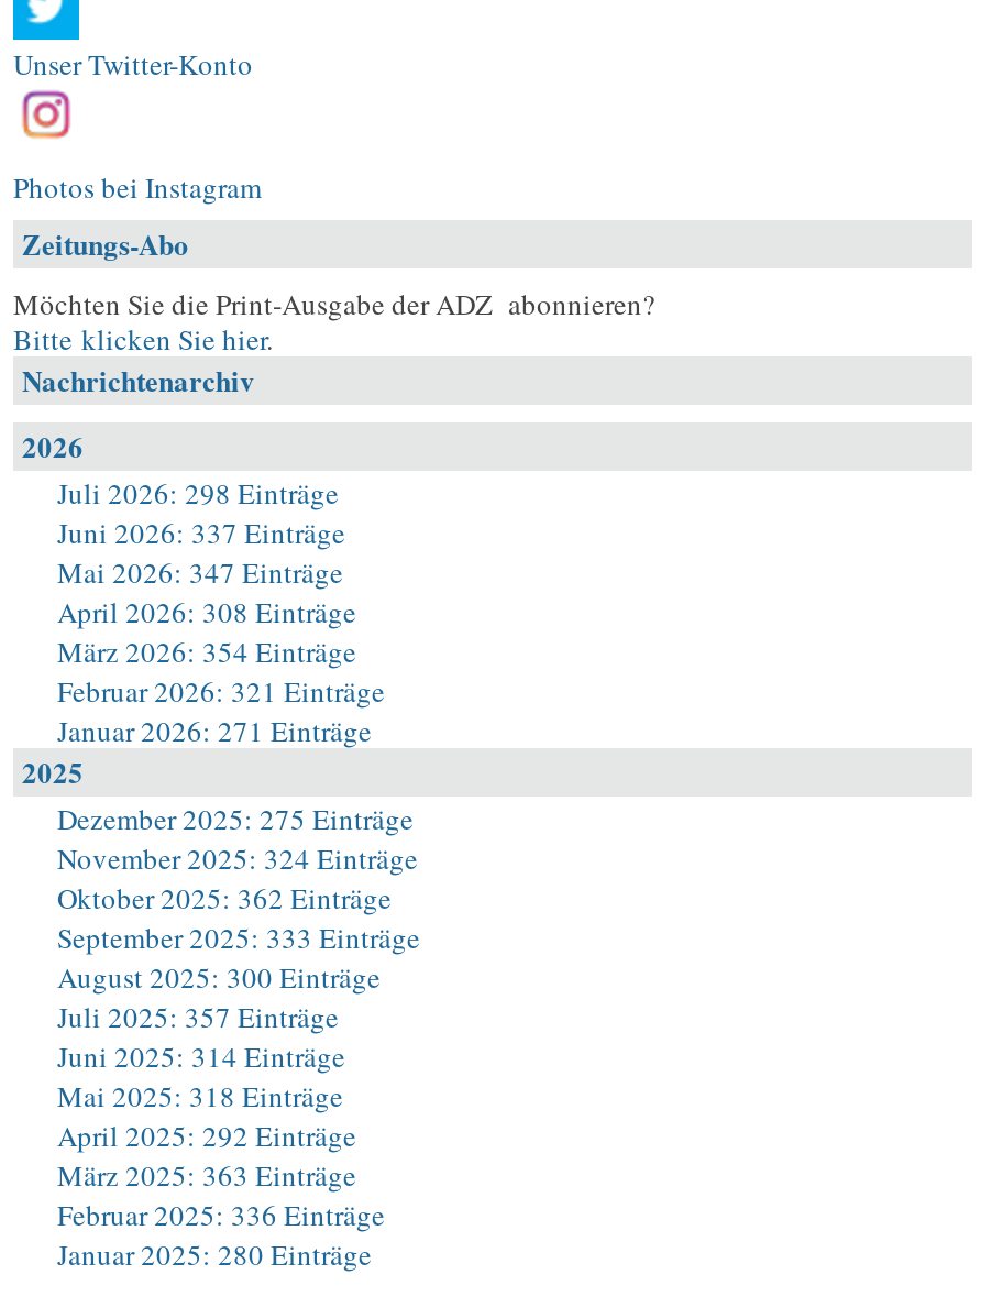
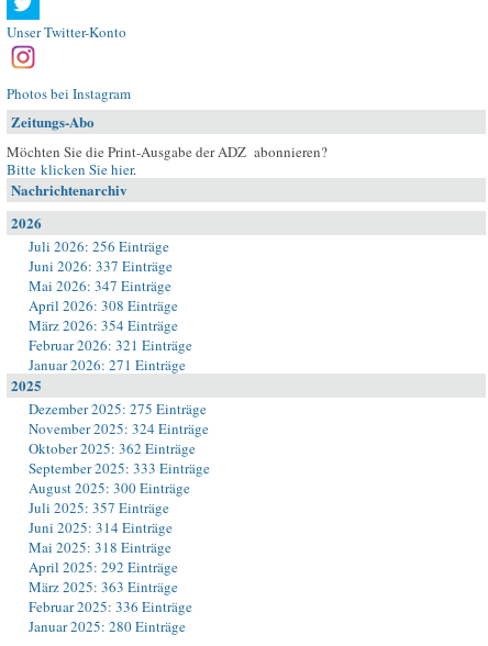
- Juli 2026: 298 Einträge
+ Juli 2026: 256 Einträge
